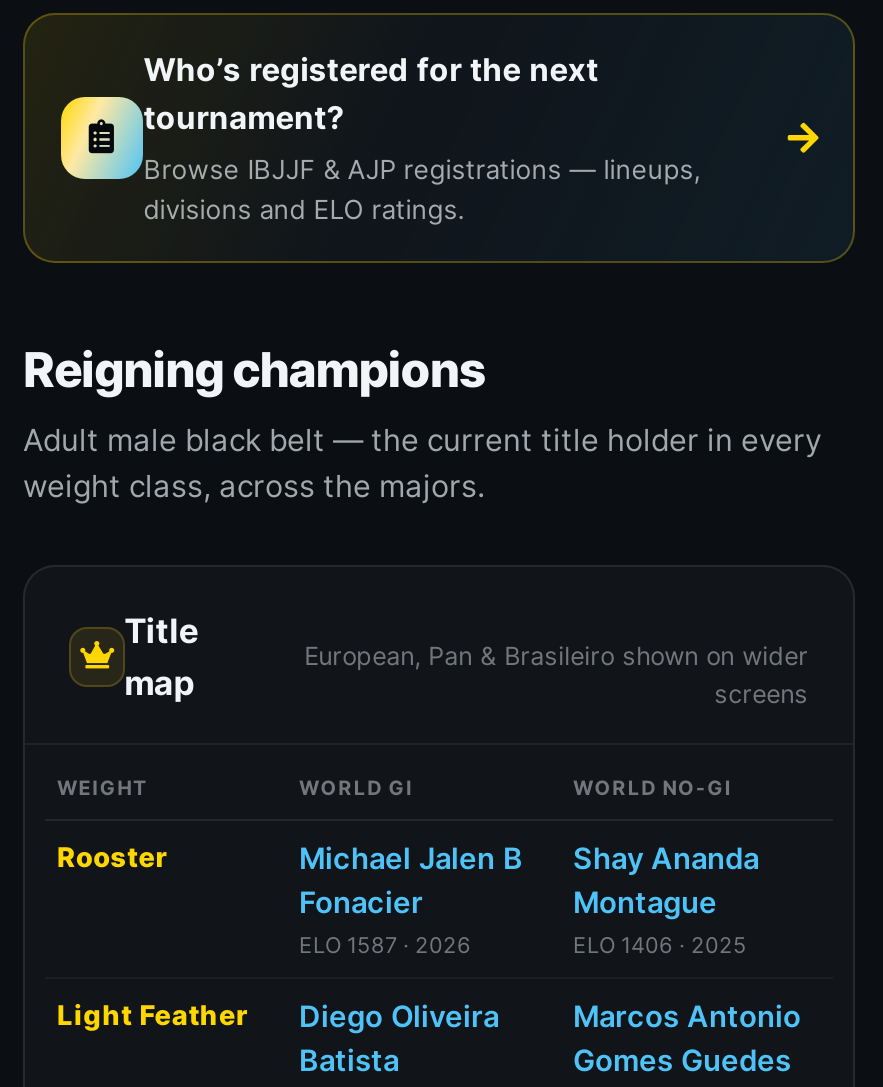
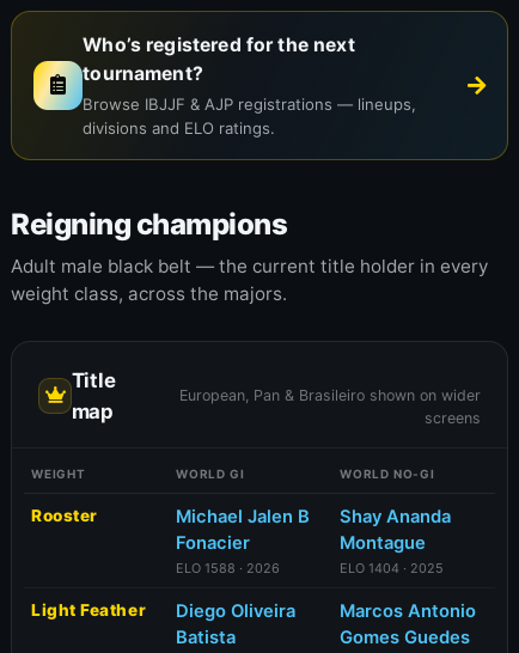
- ELO 1587 · 2026
+ ELO 1588 · 2026

- ELO 1406 · 2025
+ ELO 1404 · 2025
